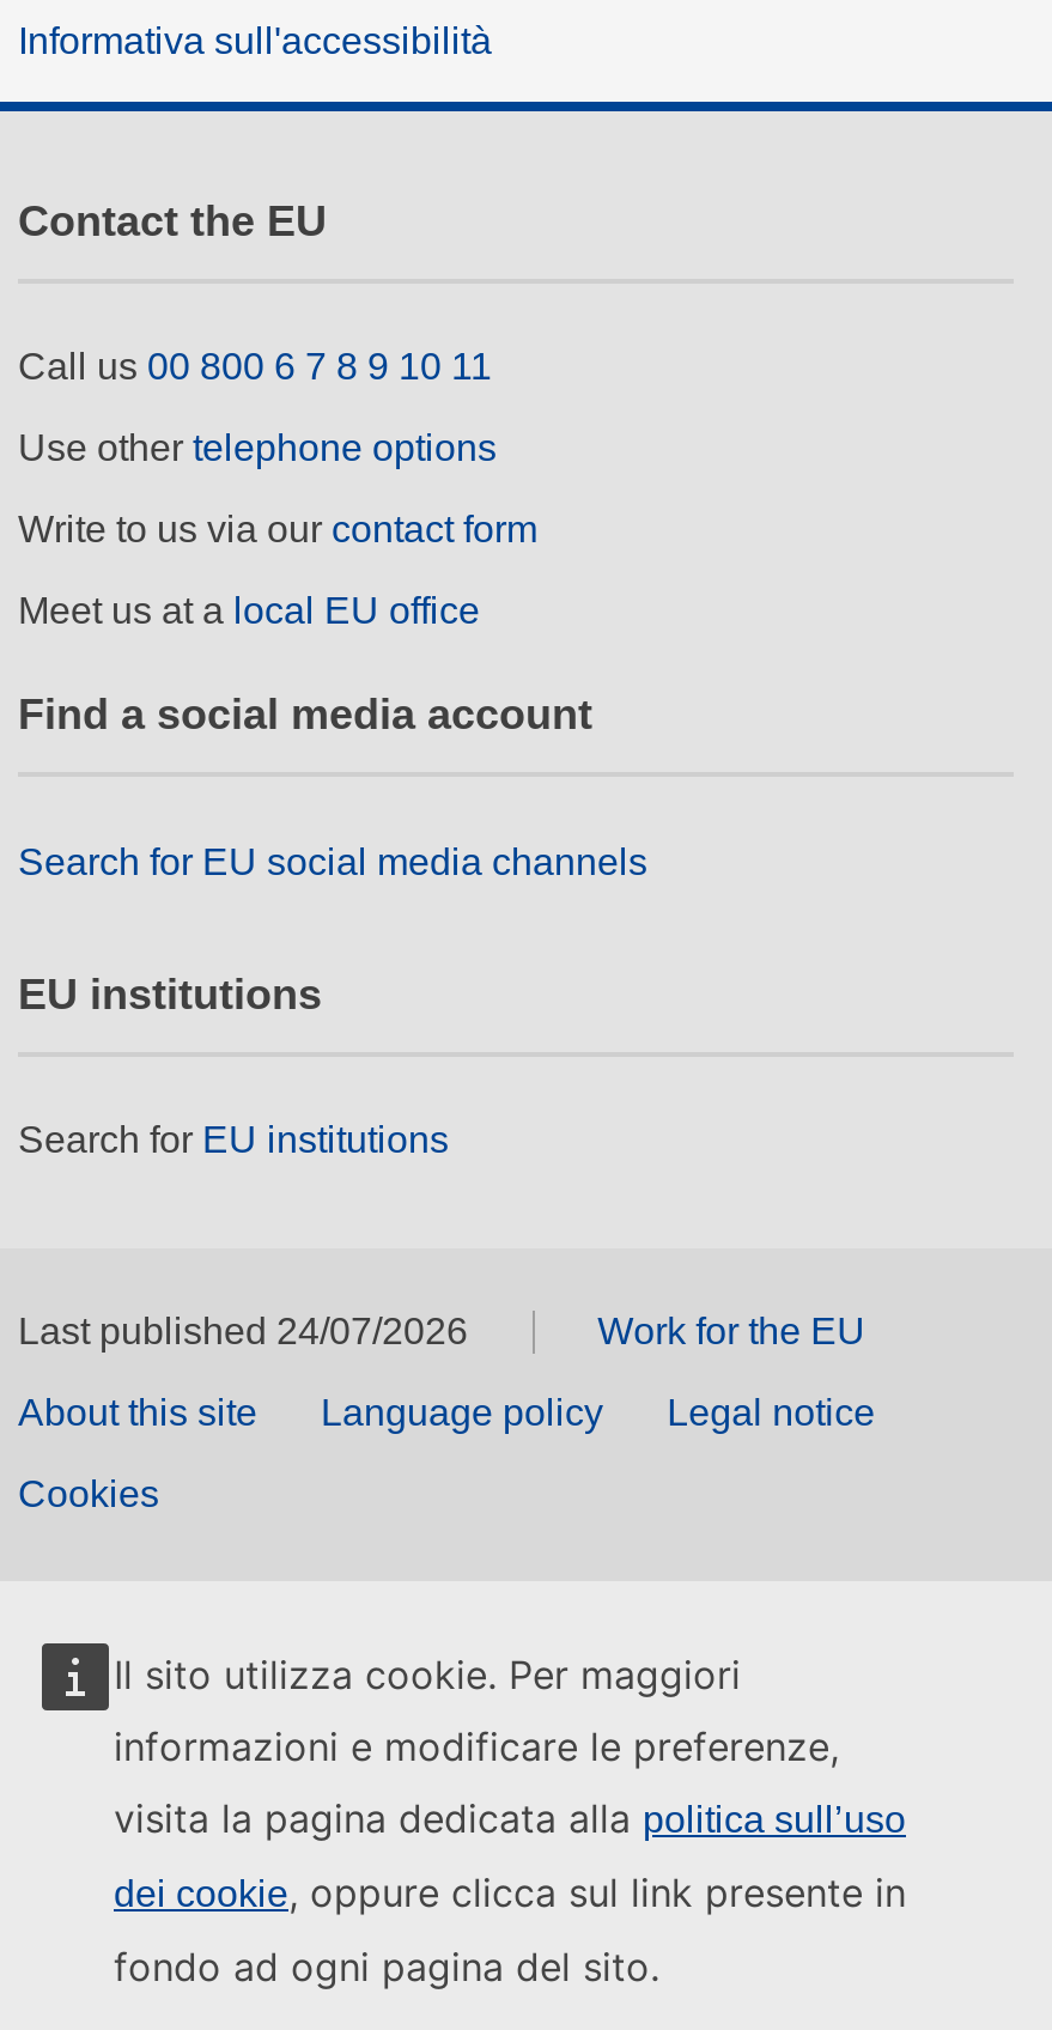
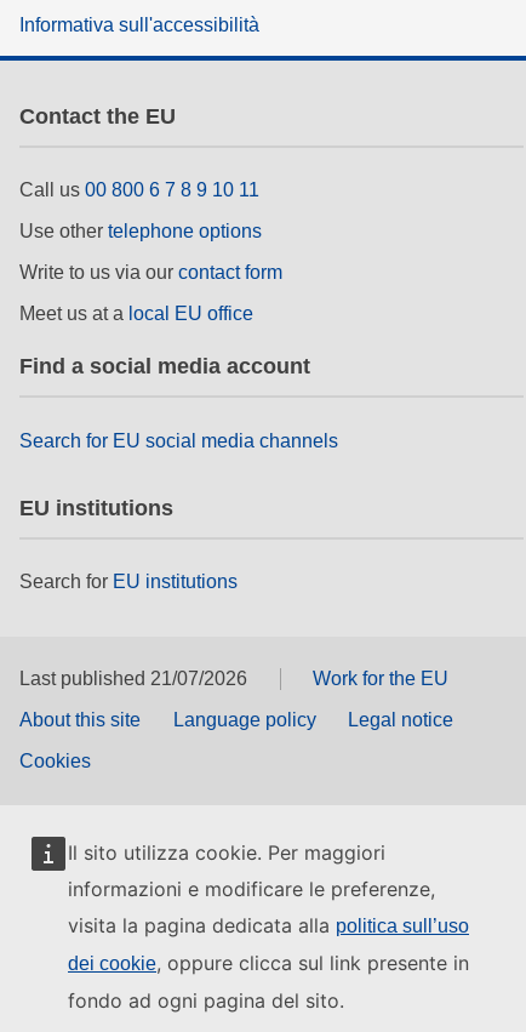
- Last published 24/07/2026
+ Last published 21/07/2026
